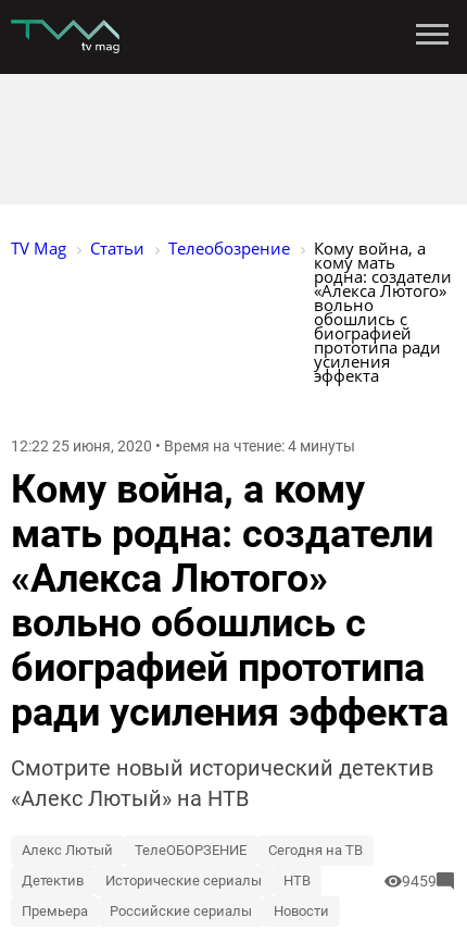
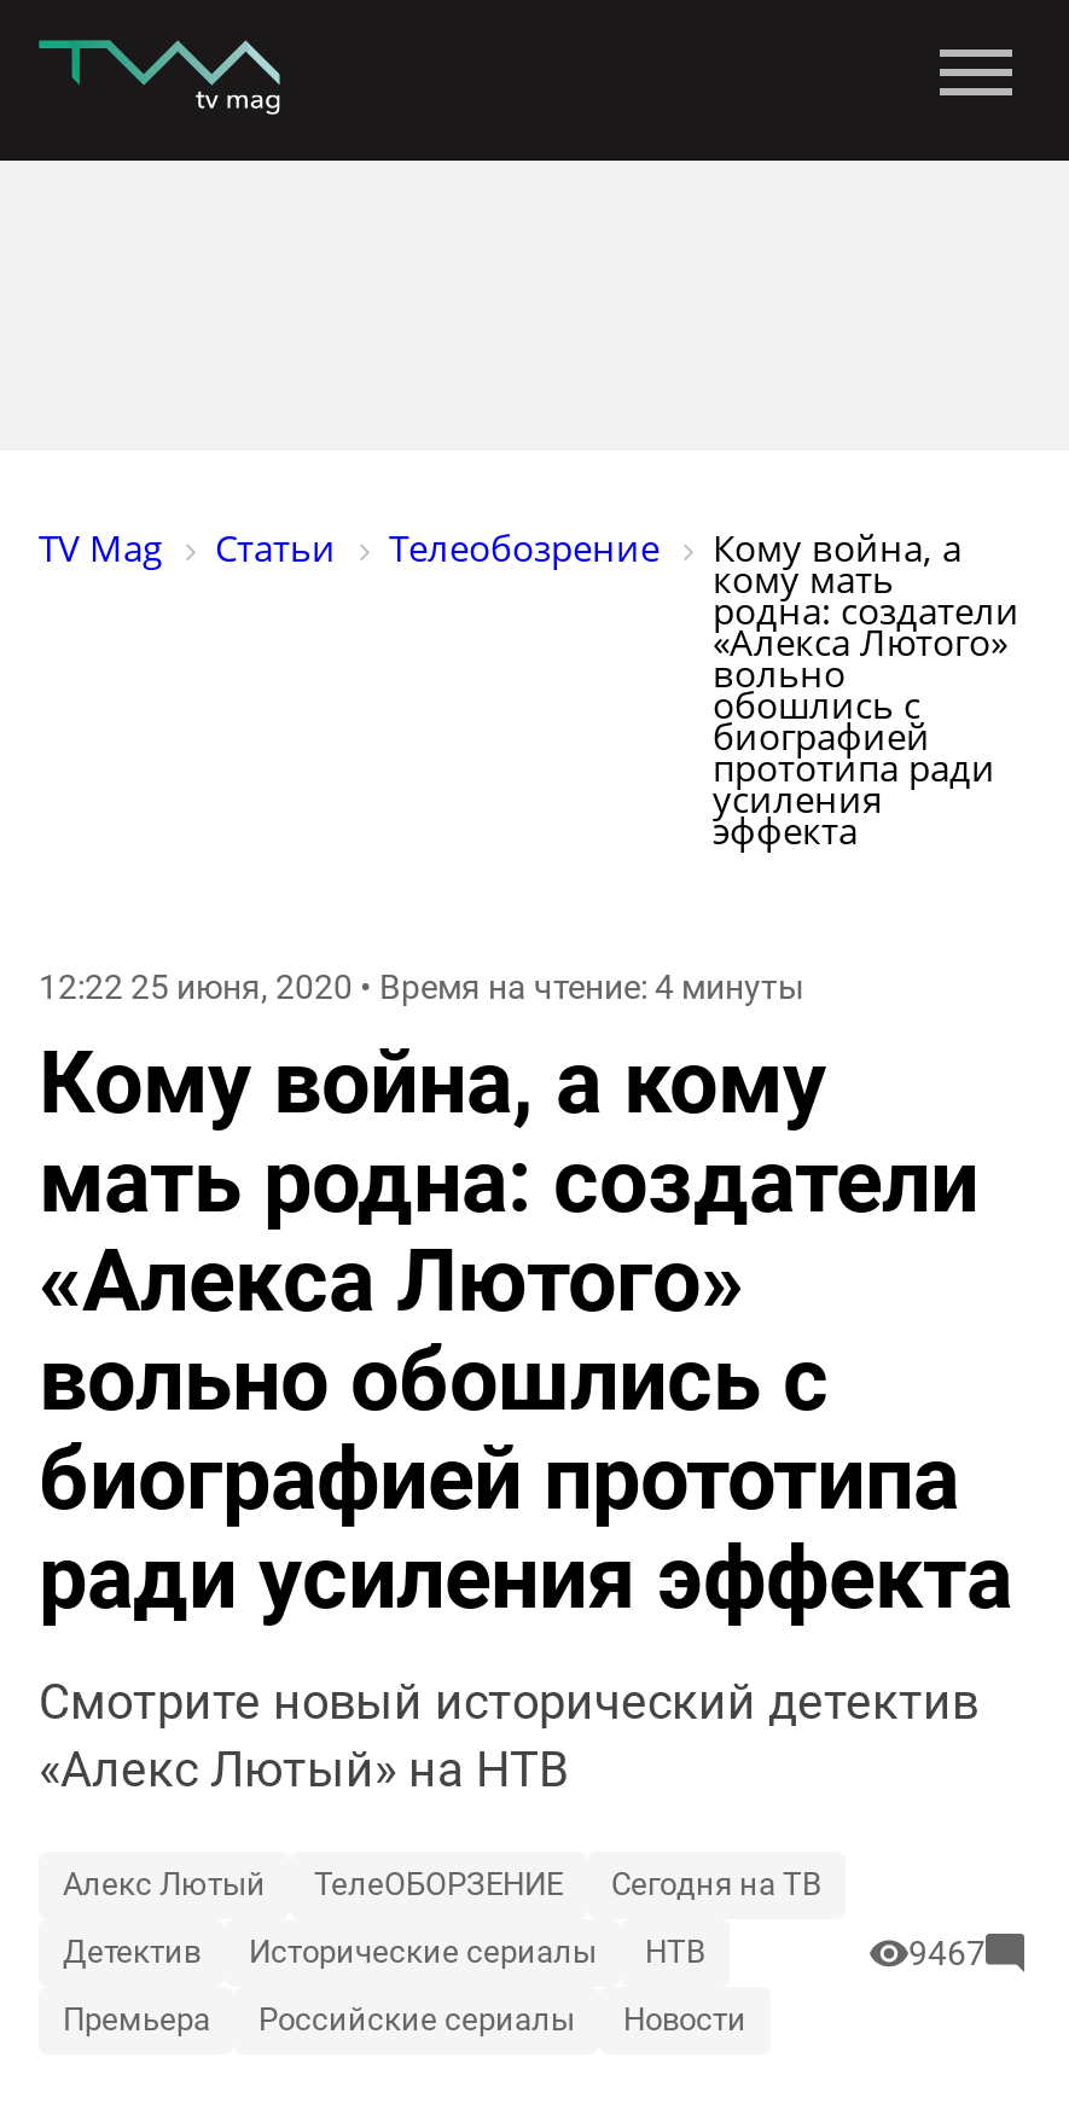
- 9459
+ 9467
